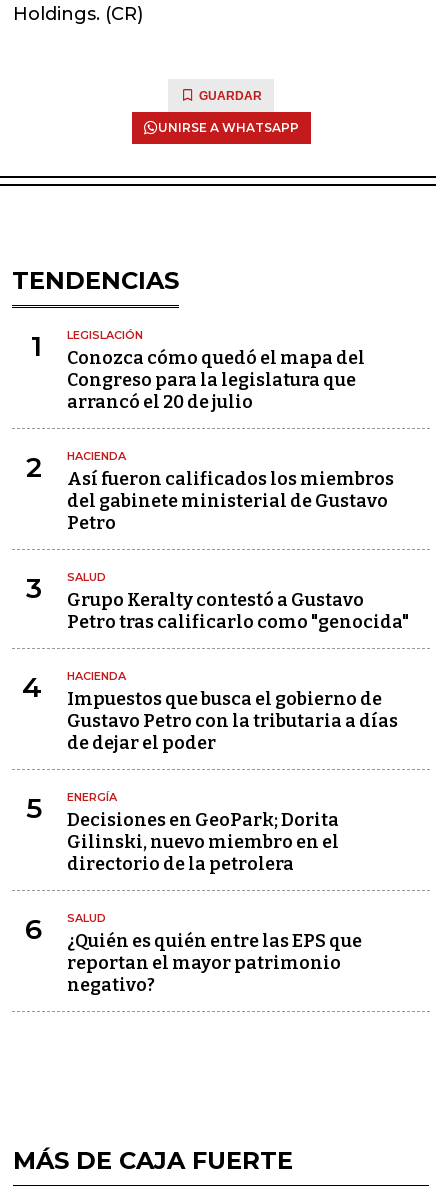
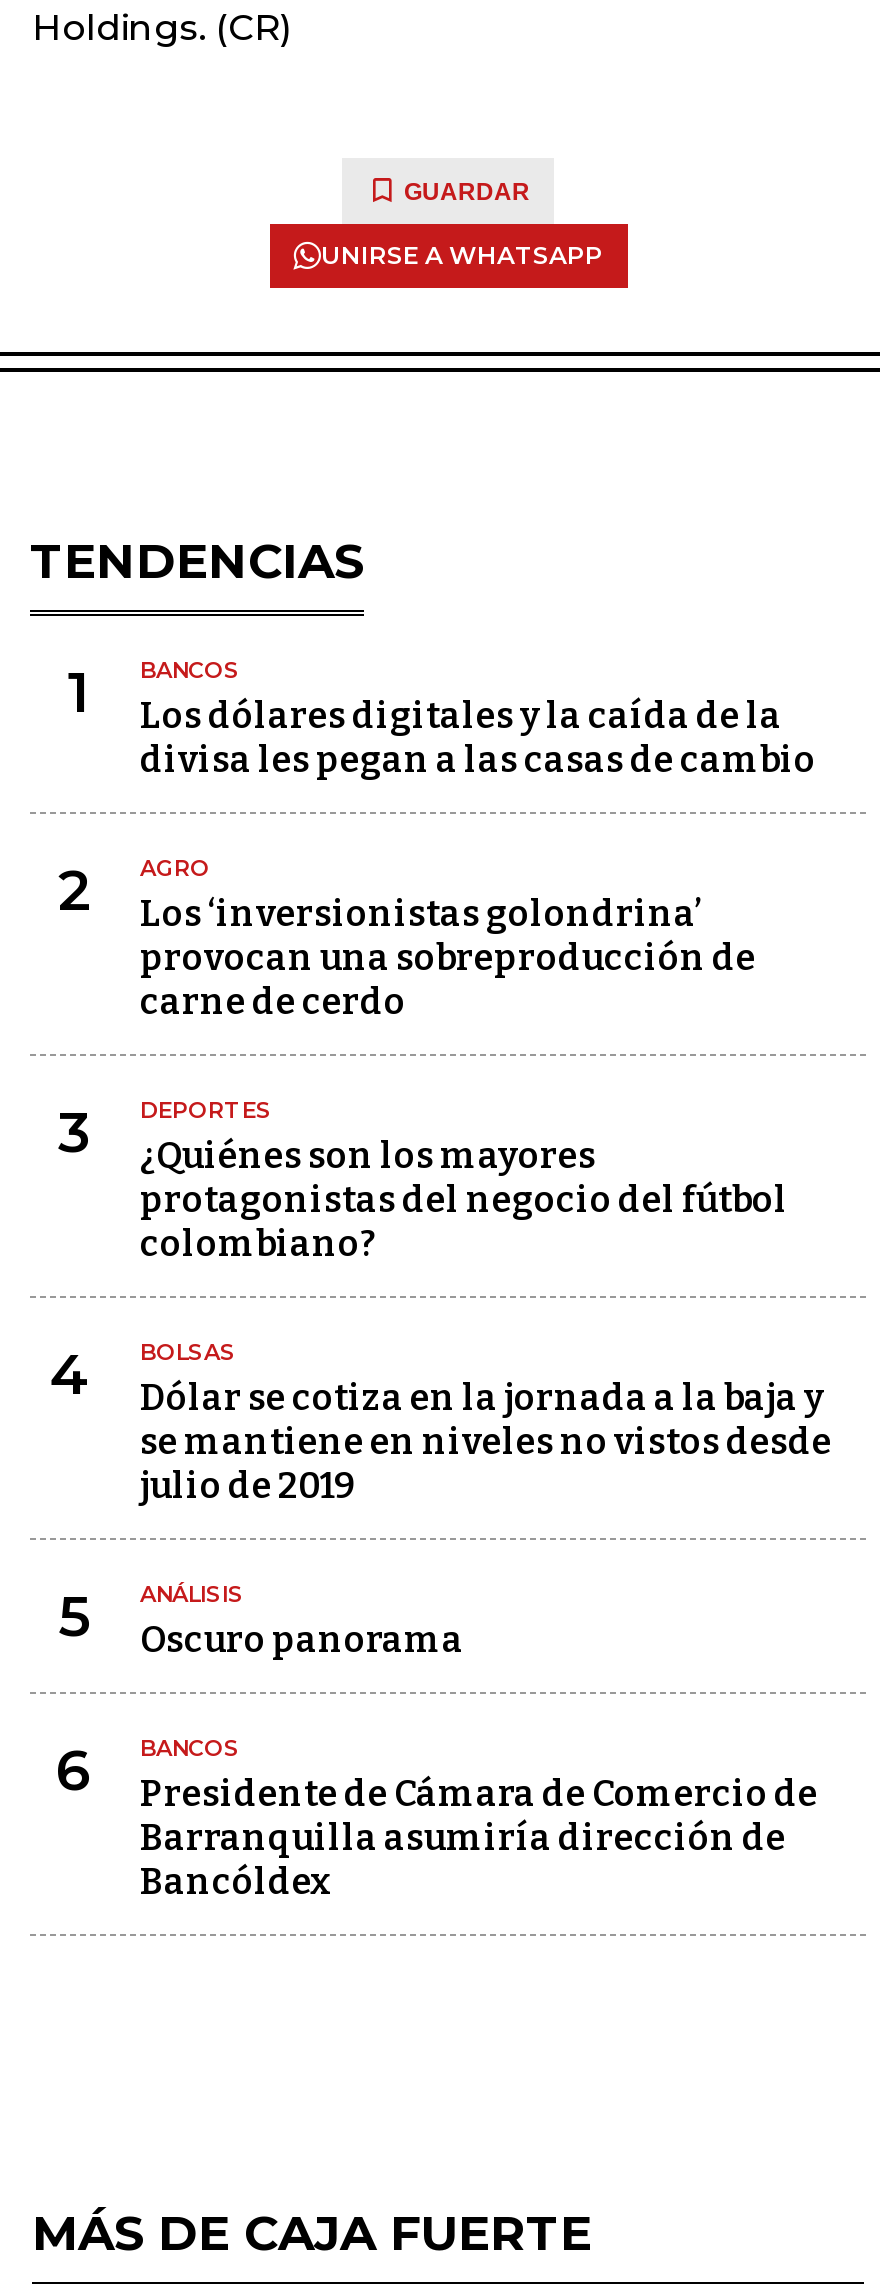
- LEGISLACIÓN
- Conozca cómo quedó el mapa del
- Congreso para la legislatura que
- arrancó el 20 de julio
+ BANCOS
+ Los dólares digitales y la caída de la
+ divisa les pegan a las casas de cambio

- HACIENDA
- Así fueron calificados los miembros
- del gabinete ministerial de Gustavo
- Petro
+ AGRO
+ Los ‘inversionistas golondrina’
+ provocan una sobreproducción de
+ carne de cerdo

- SALUD
- Grupo Keralty contestó a Gustavo
- Petro tras calificarlo como "genocida"
+ DEPORTES
+ ¿Quiénes son los mayores
+ protagonistas del negocio del fútbol
+ colombiano?

- HACIENDA
- Impuestos que busca el gobierno de
- Gustavo Petro con la tributaria a días
- de dejar el poder
+ BOLSAS
+ Dólar se cotiza en la jornada a la baja y
+ se mantiene en niveles no vistos desde
+ julio de 2019

- ENERGÍA
- Decisiones en GeoPark; Dorita
- Gilinski, nuevo miembro en el
- directorio de la petrolera
+ ANÁLISIS
+ Oscuro panorama

- SALUD
- ¿Quién es quién entre las EPS que
- reportan el mayor patrimonio
- negativo?
+ BANCOS
+ Presidente de Cámara de Comercio de
+ Barranquilla asumiría dirección de
+ Bancóldex
